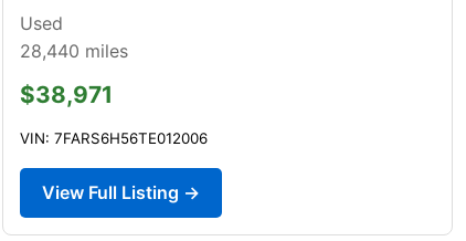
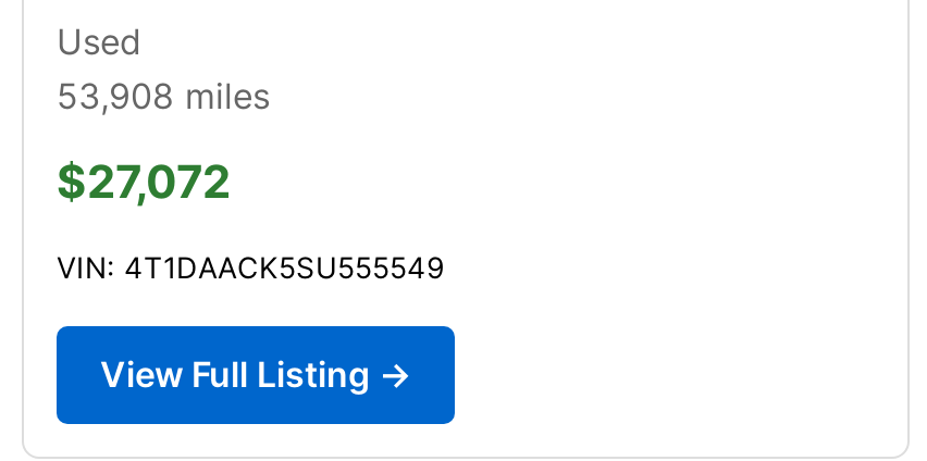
- 28,440 miles
+ 53,908 miles

- $38,971
+ $27,072

- VIN: 7FARS6H56TE012006
+ VIN: 4T1DAACK5SU555549
